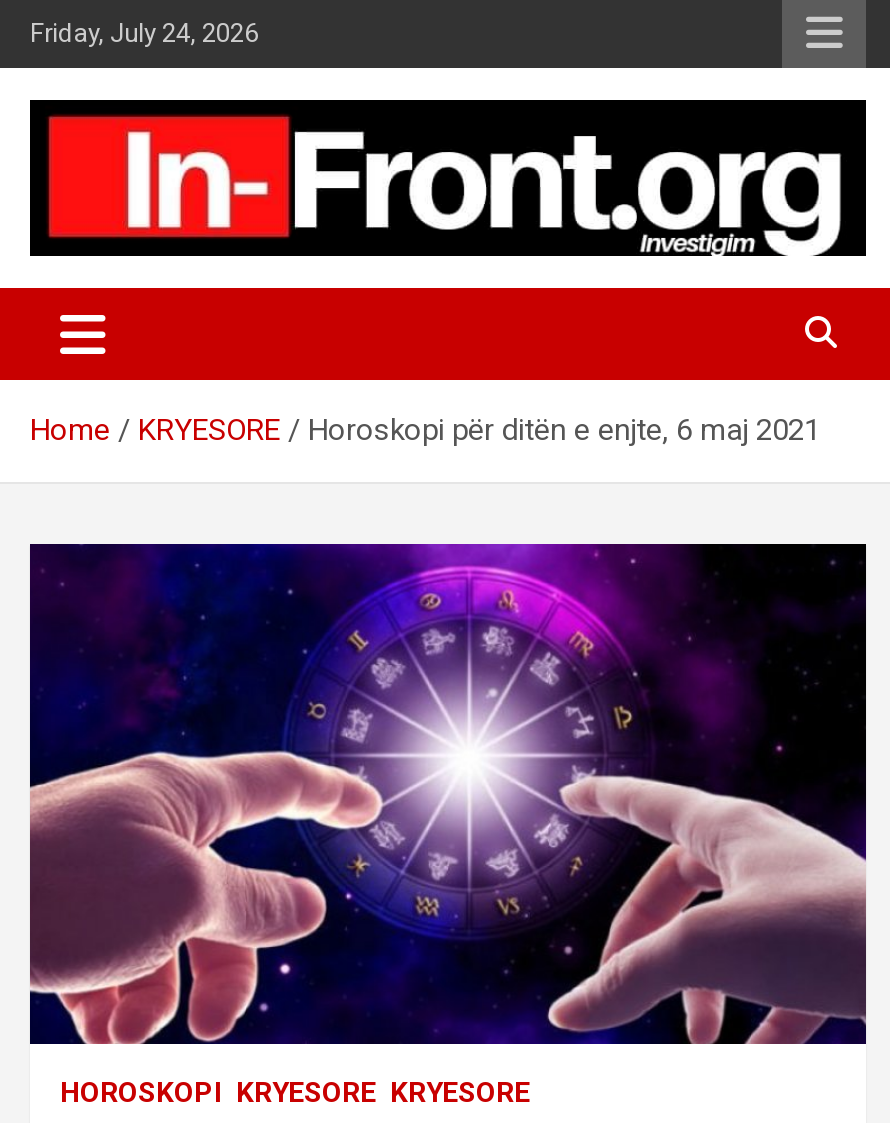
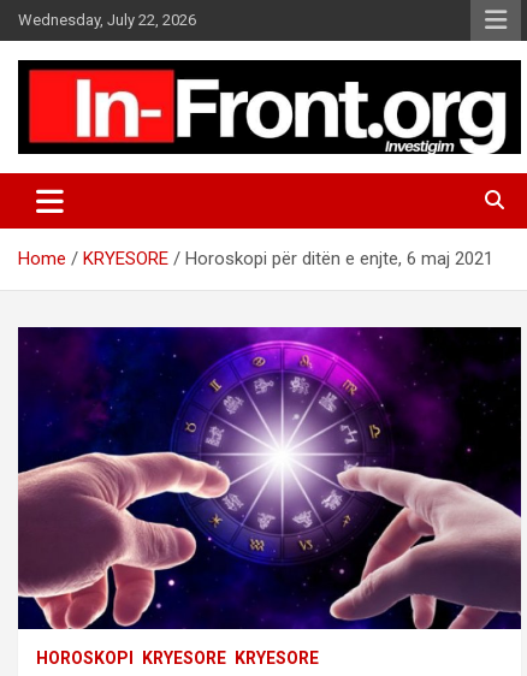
- Friday, July 24, 2026
+ Wednesday, July 22, 2026
